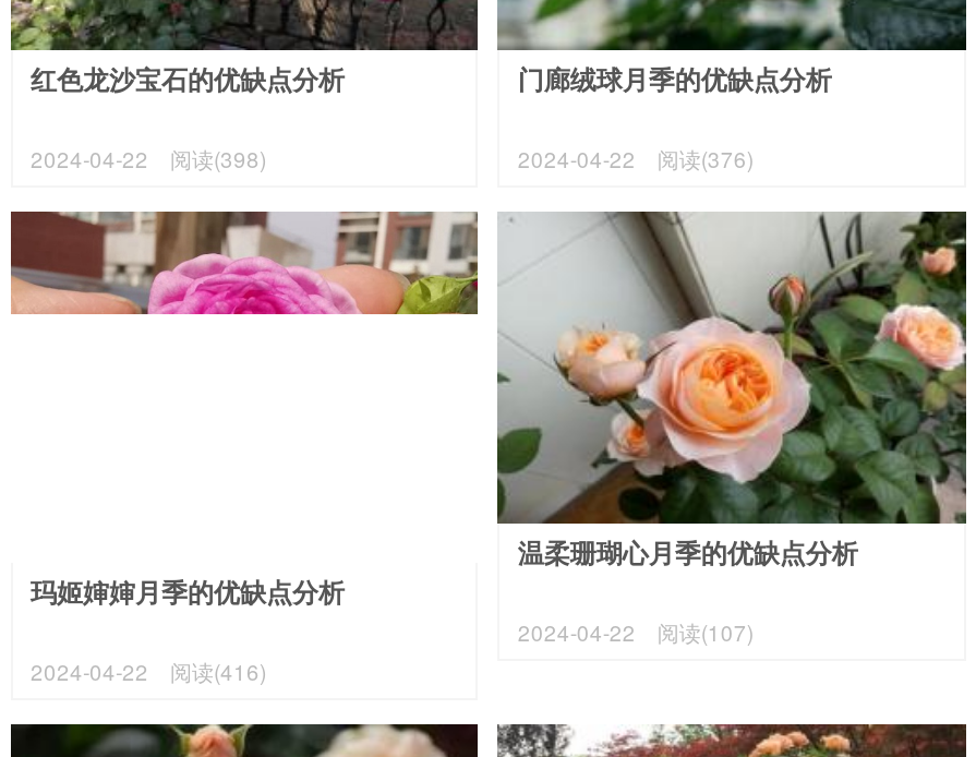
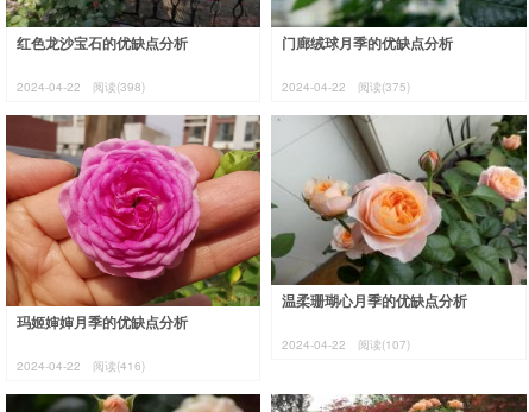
- 2024-04-22 阅读(376)
+ 2024-04-22 阅读(375)

+ [image]
